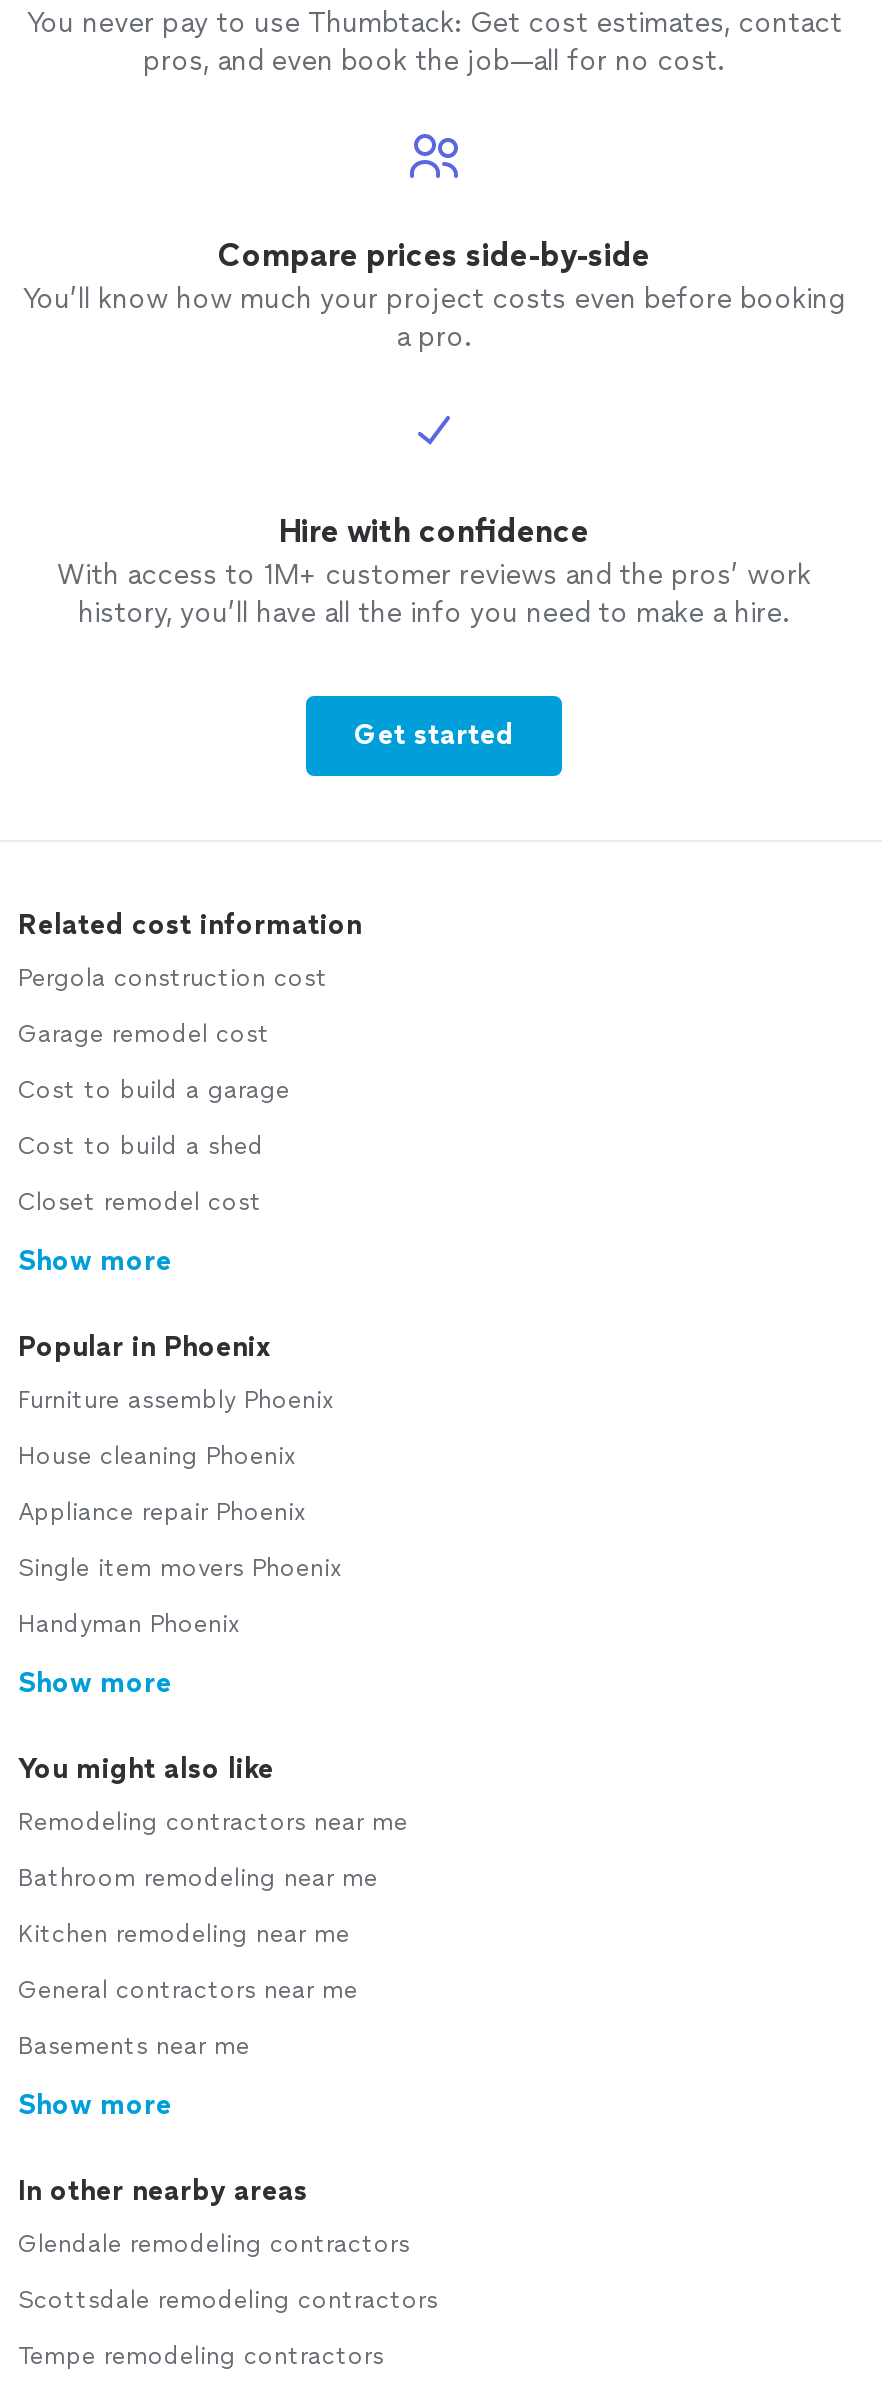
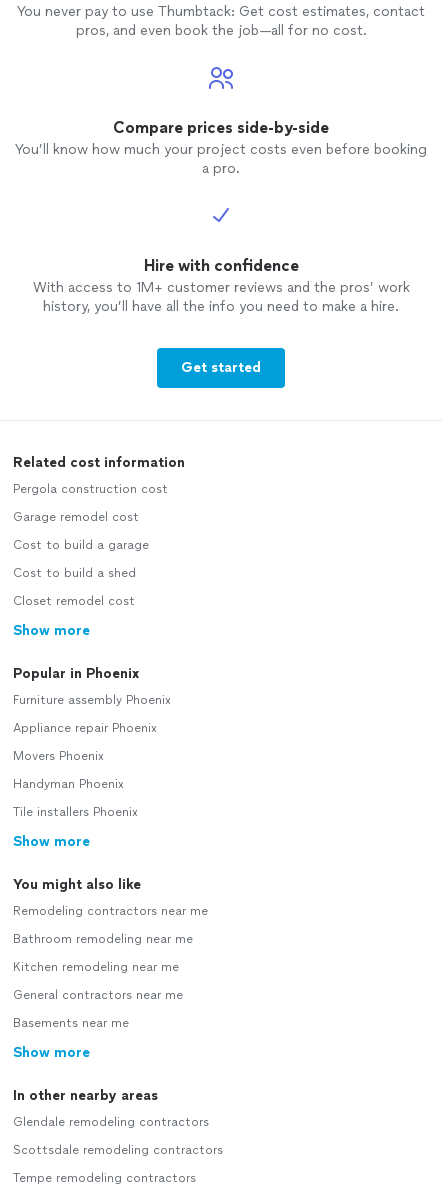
- House cleaning Phoenix

moved up: Appliance repair Phoenix

- Single item movers Phoenix
+ Movers Phoenix

moved up: Handyman Phoenix

+ Tile installers Phoenix
